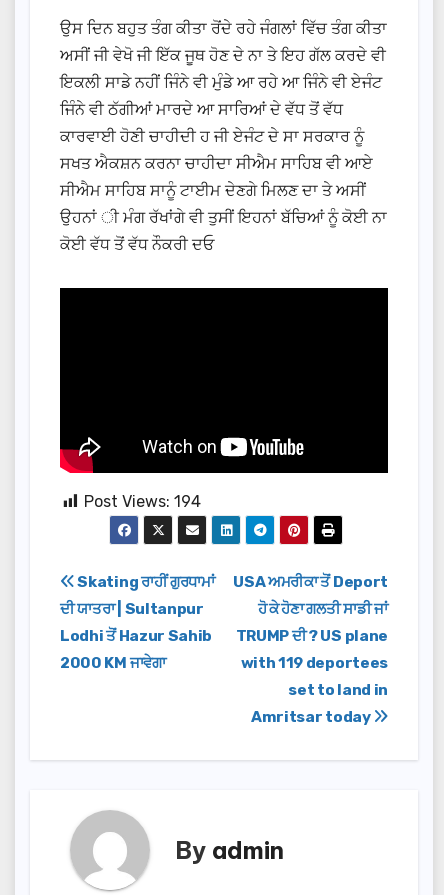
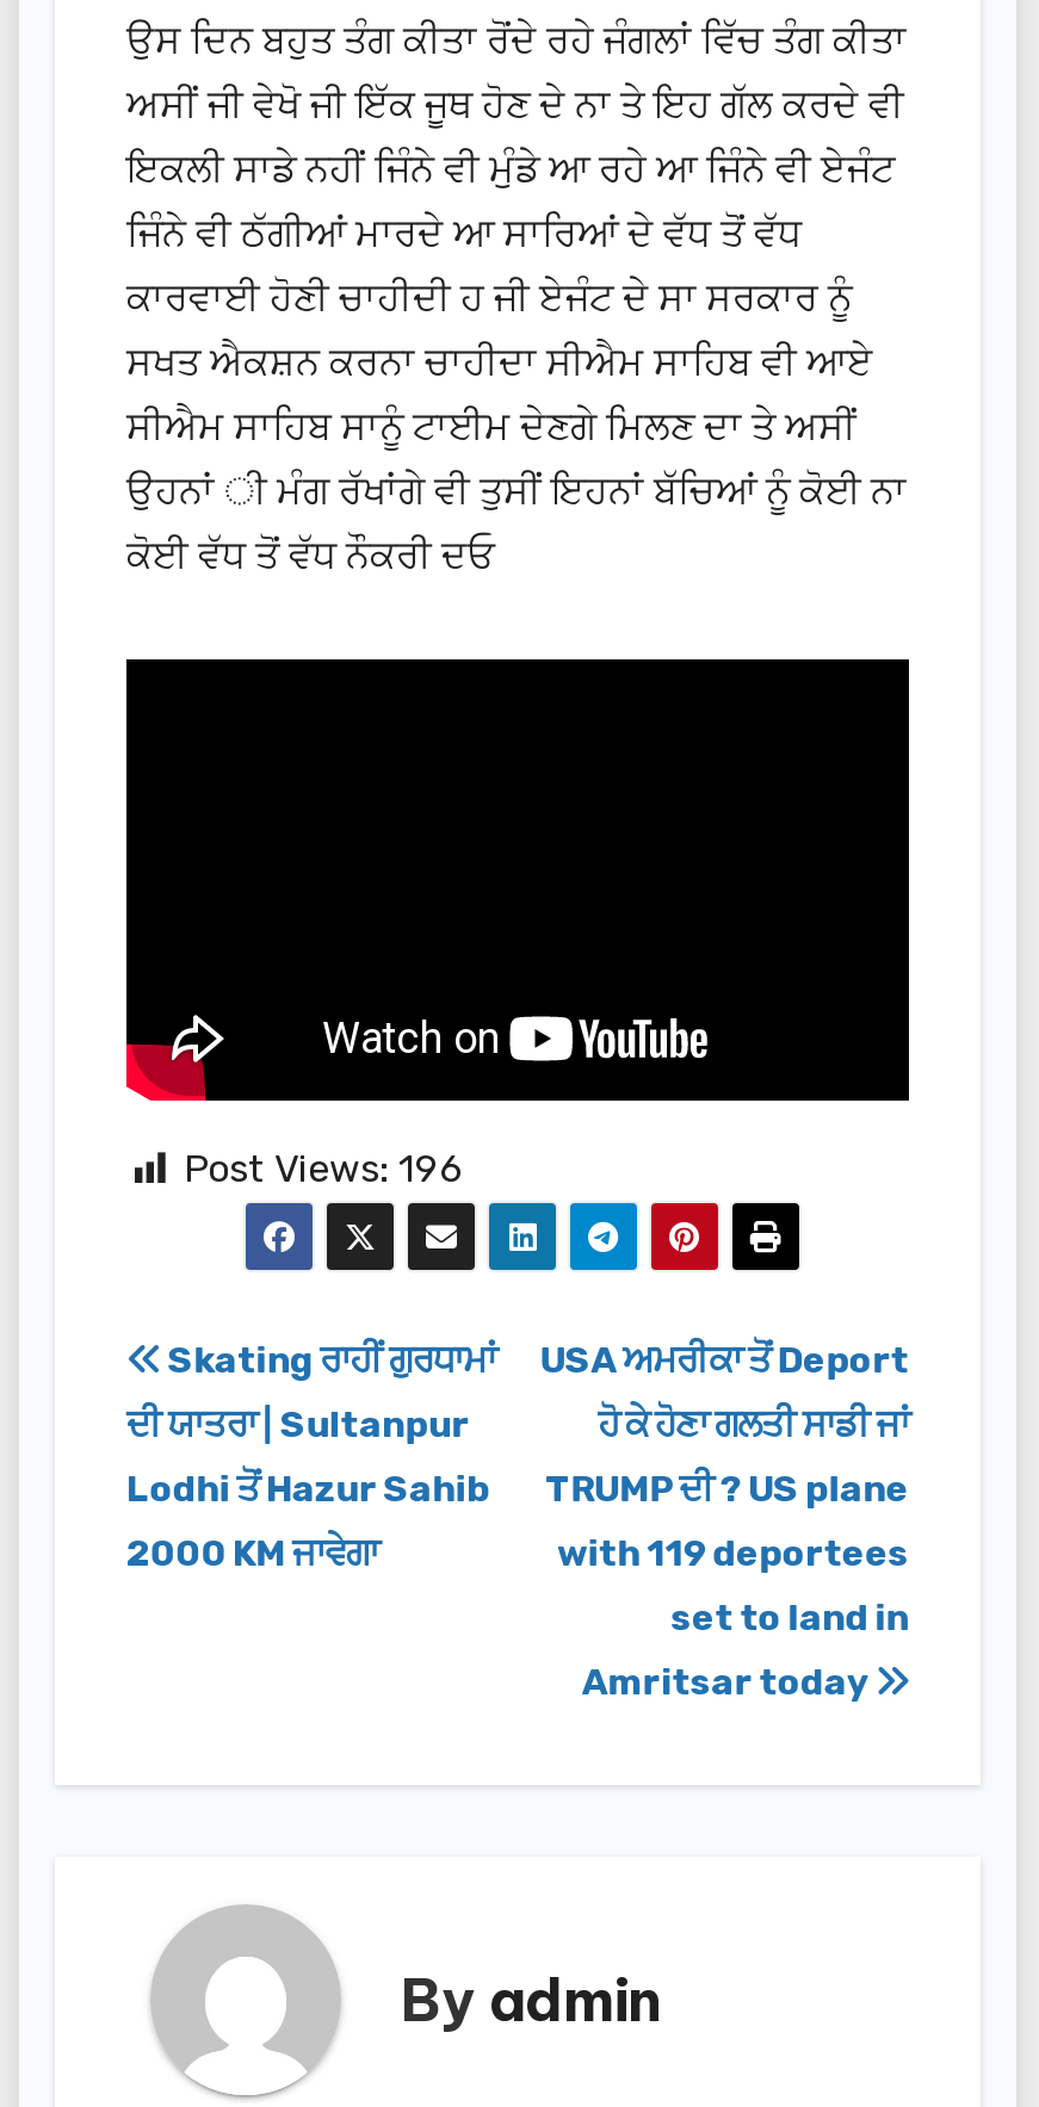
- Post Views: 194
+ Post Views: 196
